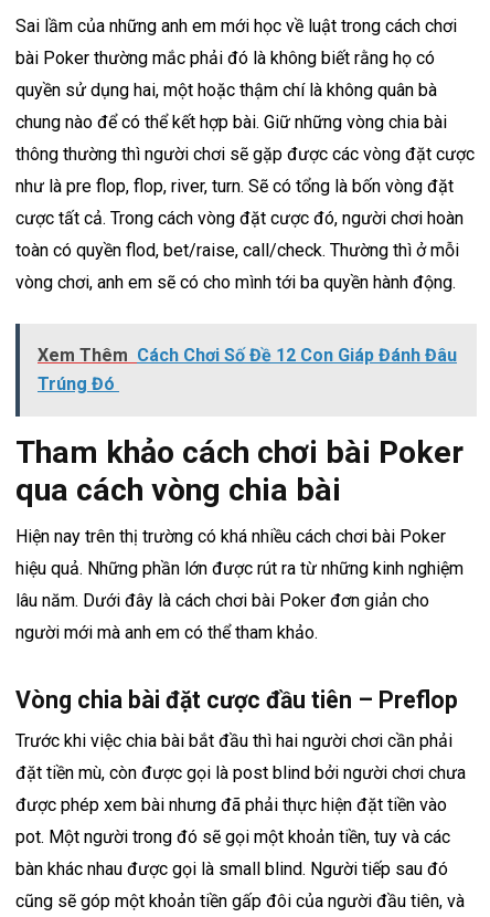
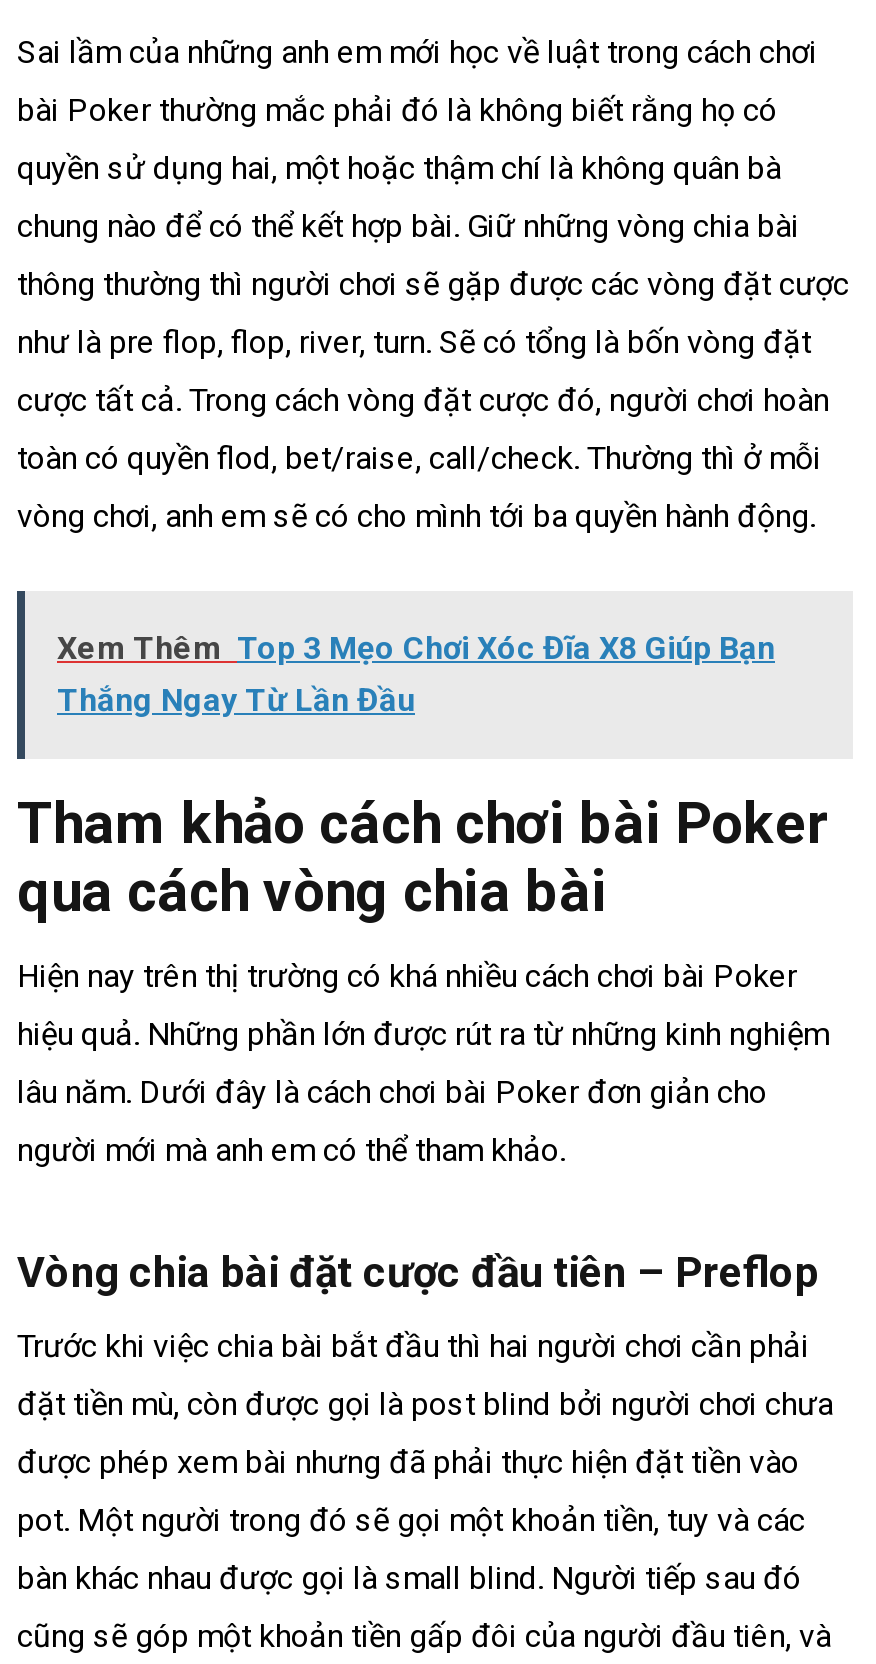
- Xem Thêm Cách Chơi Số Đề 12 Con Giáp Đánh Đâu
- Trúng Đó
+ Xem Thêm Top 3 Mẹo Chơi Xóc Đĩa X8 Giúp Bạn
+ Thắng Ngay Từ Lần Đầu
